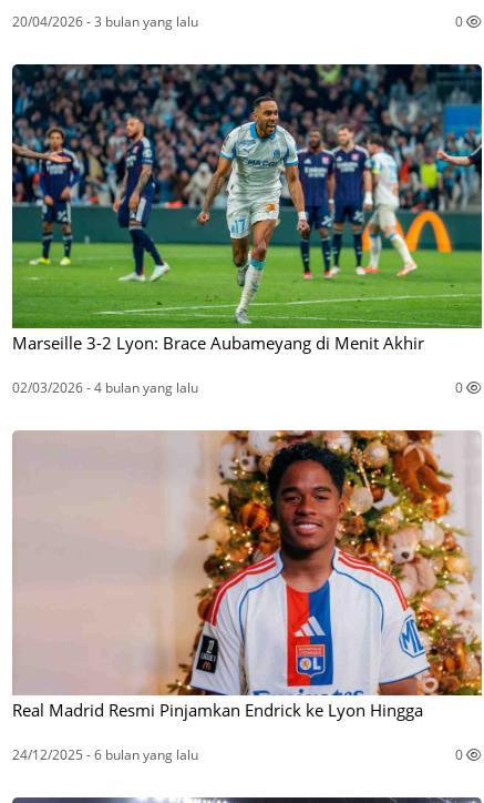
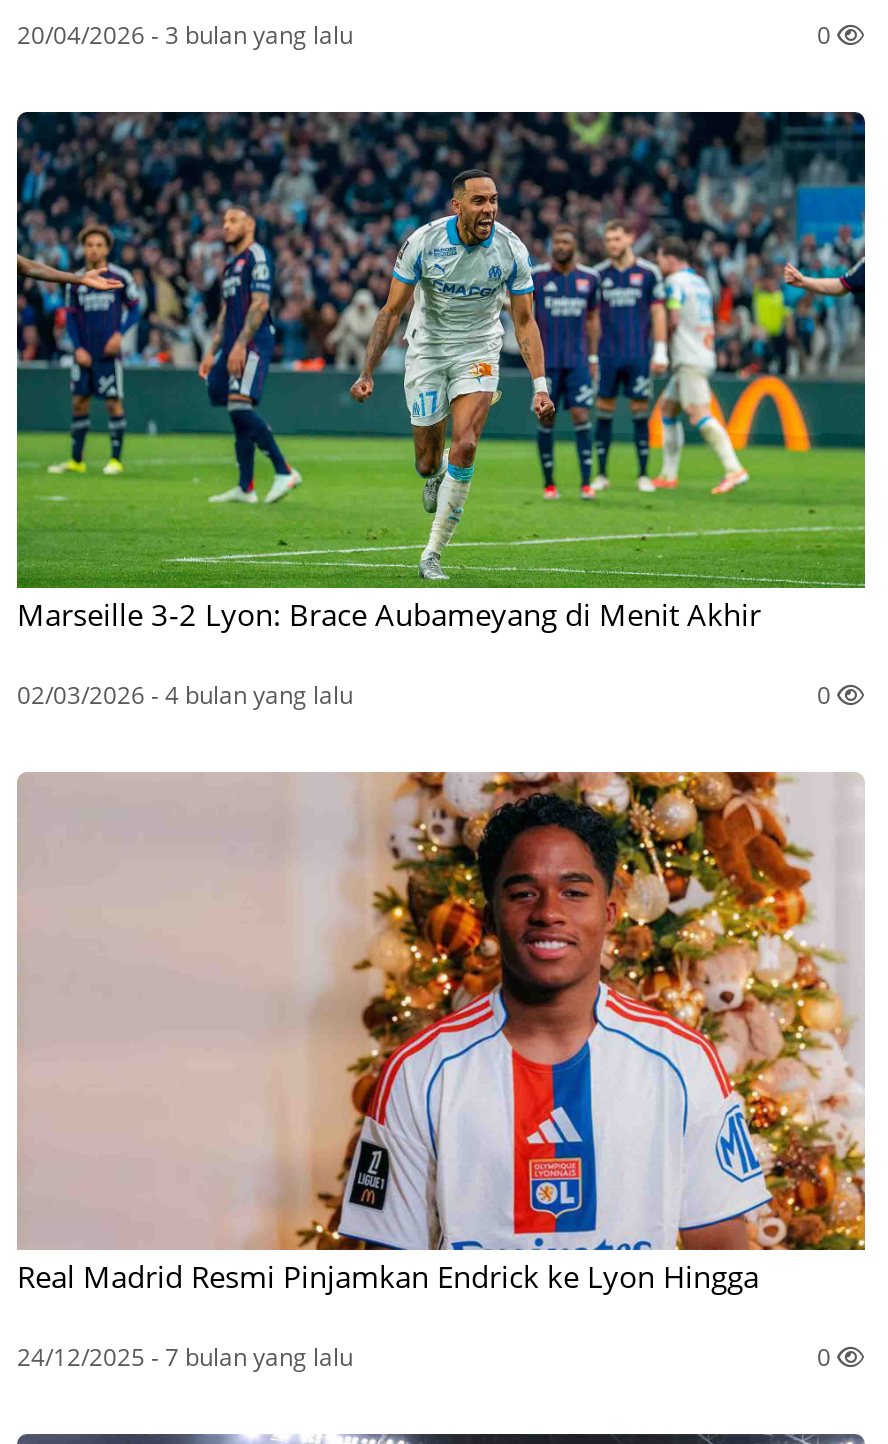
- 24/12/2025 - 6 bulan yang lalu
+ 24/12/2025 - 7 bulan yang lalu
